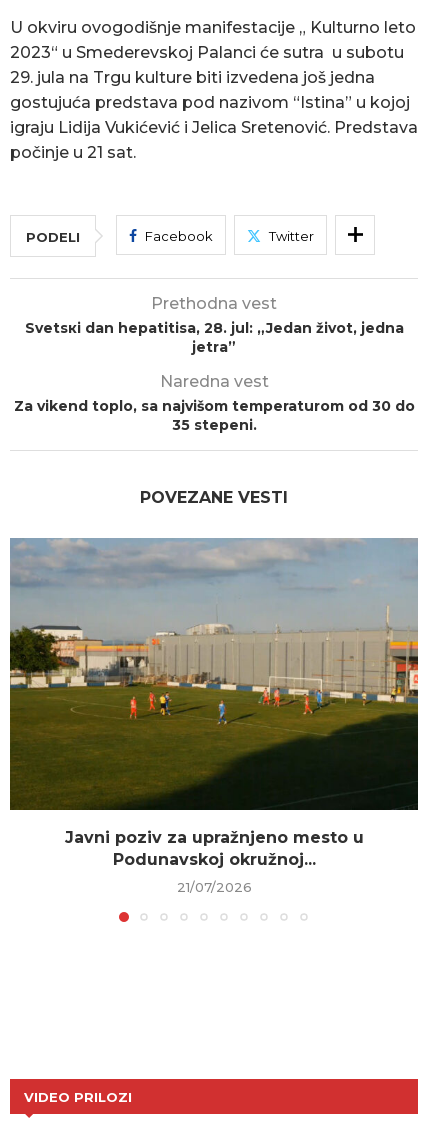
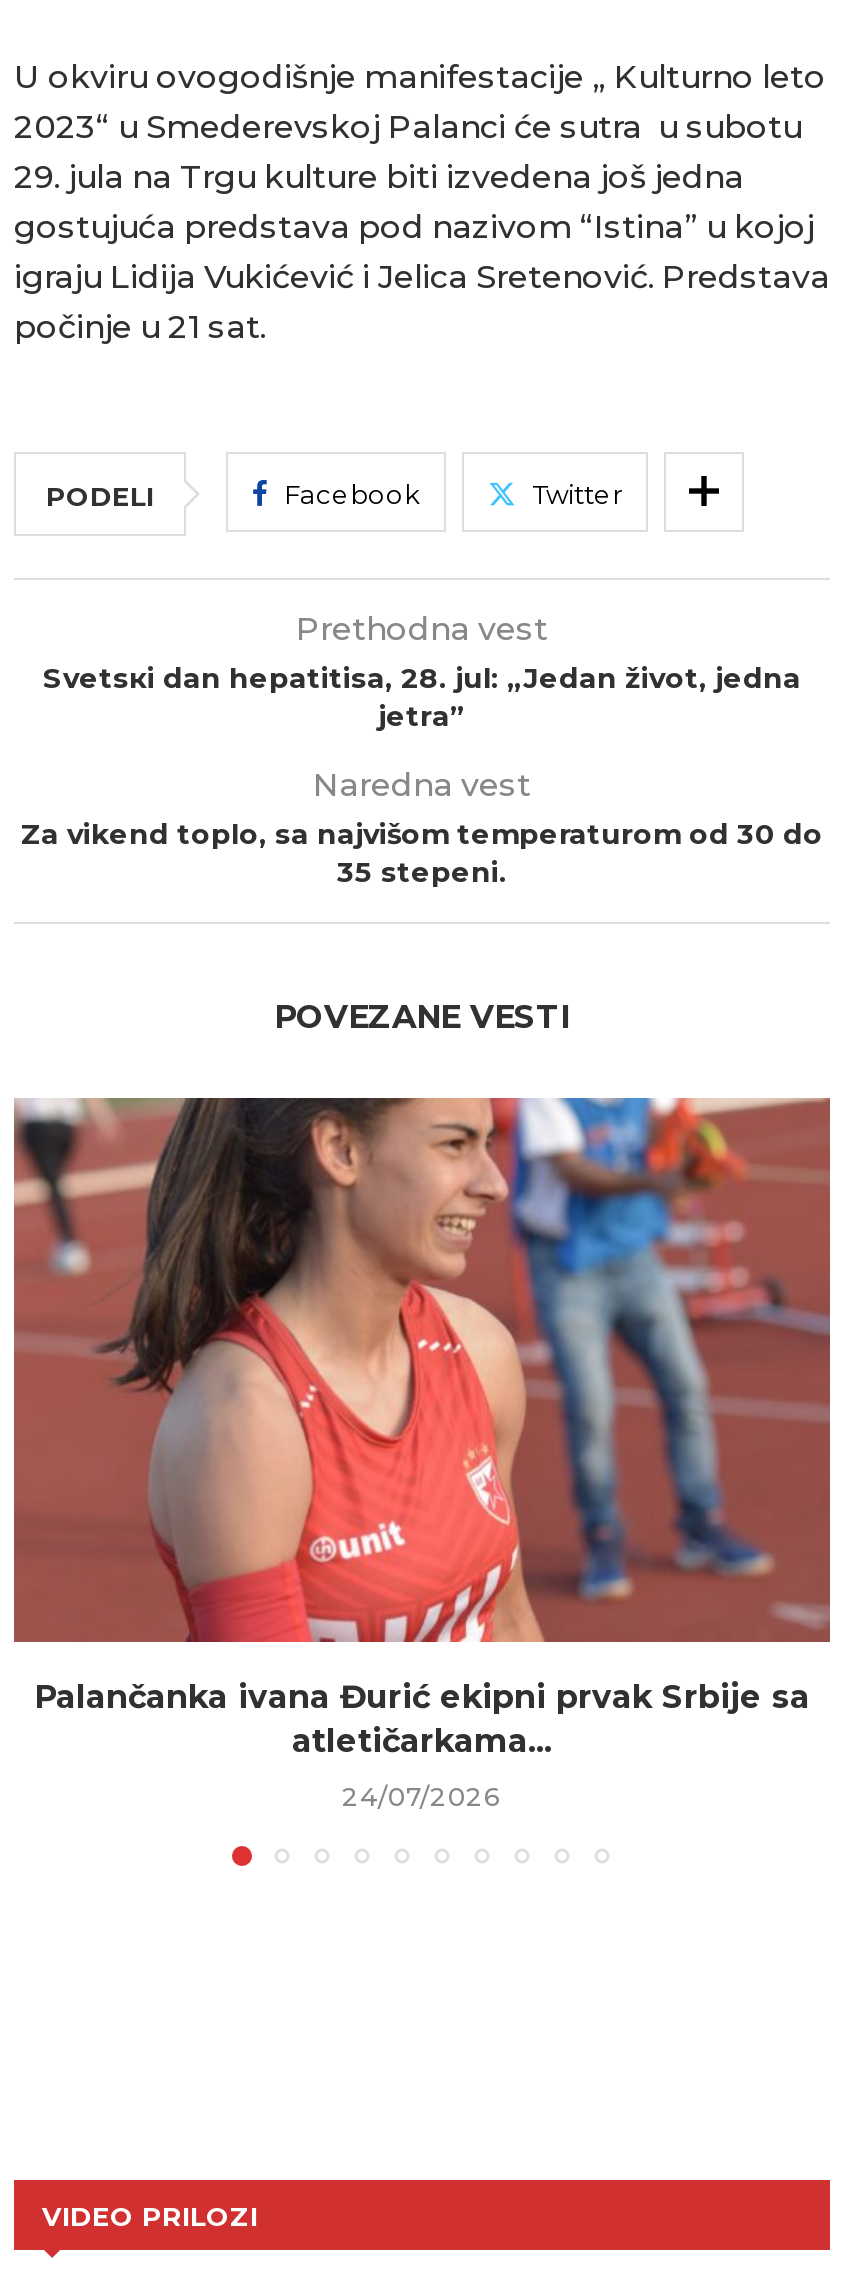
- [image]
- Javni poziv za upražnjeno mesto u
- Podunavskoj okružnoj...
+ [image]
+ Palančanka ivana Đurić ekipni prvak Srbije sa
+ atletičarkama...

- 21/07/2026
+ 24/07/2026
